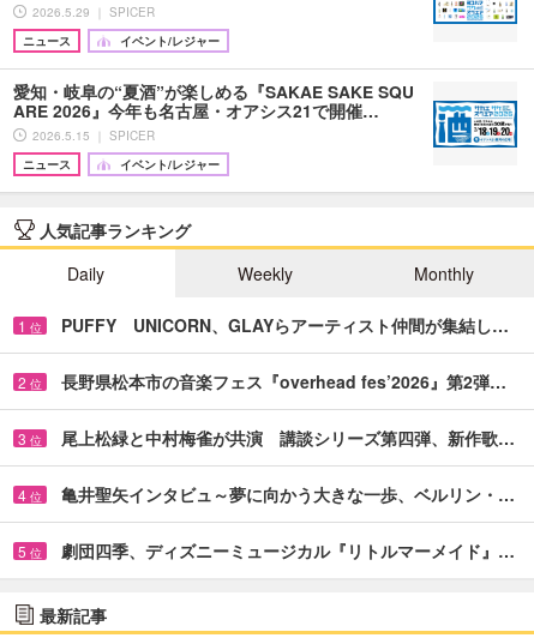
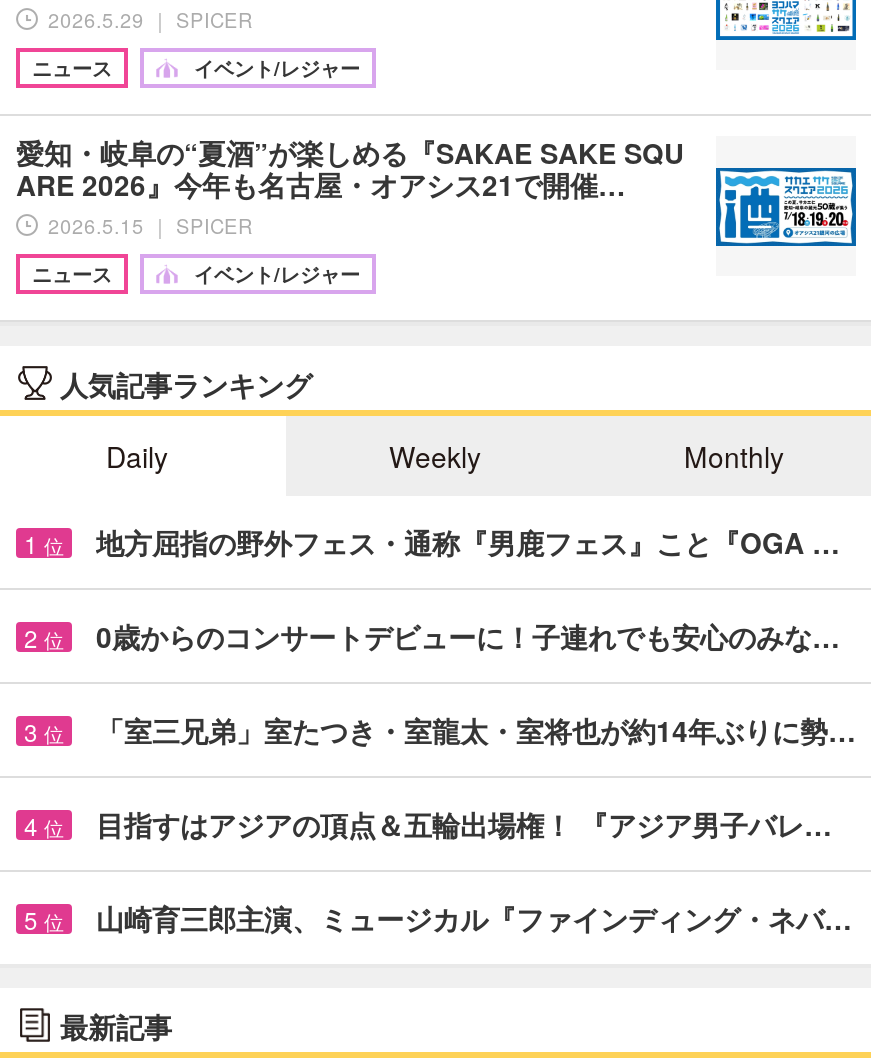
- PUFFY UNICORN、GLAYらアーティスト仲間が集結し…
+ 地方屈指の野外フェス・通称『男鹿フェス』こと『OGA …

- 長野県松本市の音楽フェス『overhead fes’2026』第2弾…
+ 0歳からのコンサートデビューに！子連れでも安心のみな…

- 尾上松緑と中村梅雀が共演 講談シリーズ第四弾、新作歌…
+ 「室三兄弟」室たつき・室龍太・室将也が約14年ぶりに勢…

- 亀井聖矢インタビュ～夢に向かう大きな一歩、ベルリン・…
+ 目指すはアジアの頂点＆五輪出場権！ 『アジア男子バレ…

- 劇団四季、ディズニーミュージカル『リトルマーメイド』…
+ 山崎育三郎主演、ミュージカル『ファインディング・ネバ…
